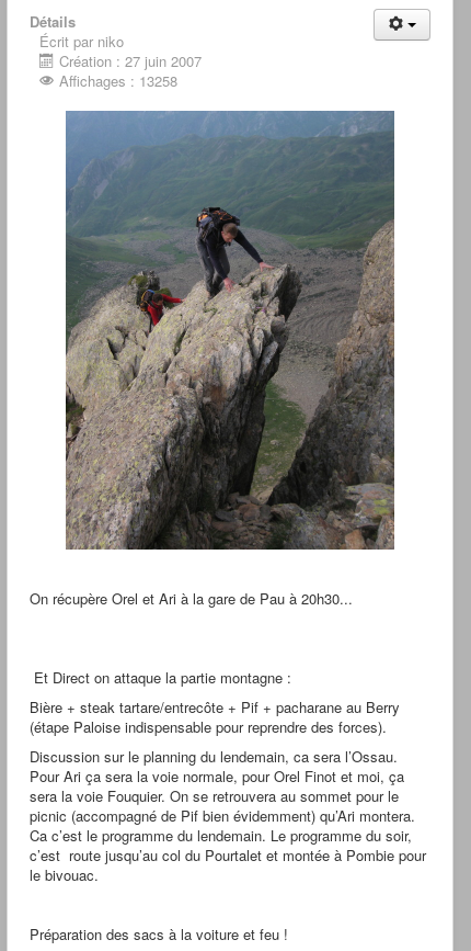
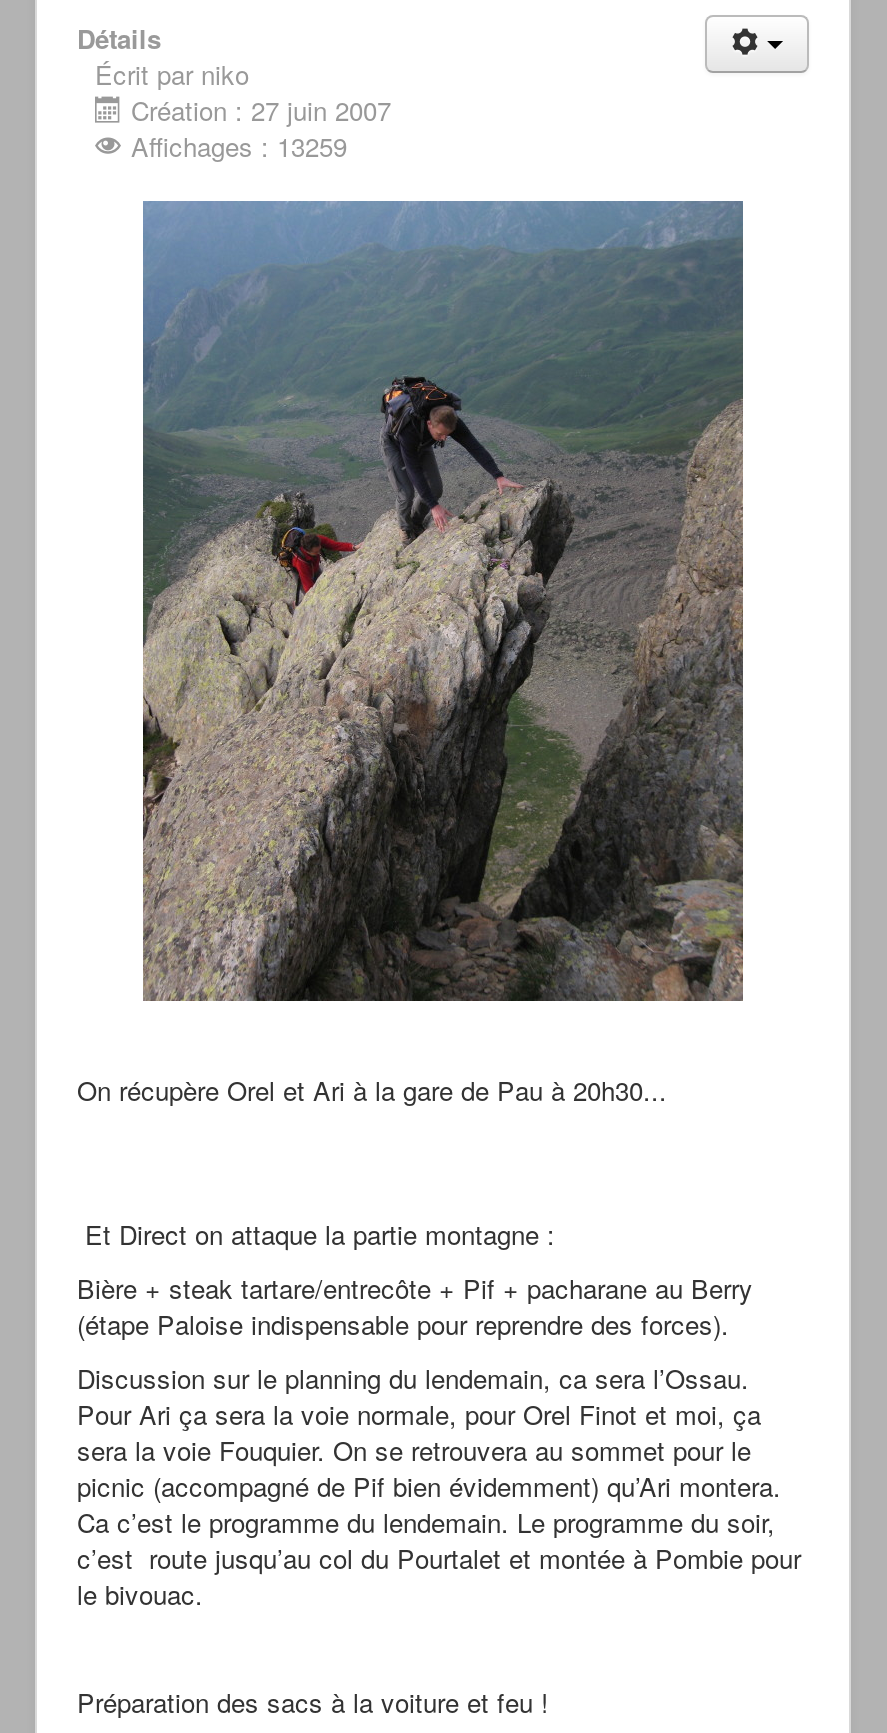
- Affichages : 13258
+ Affichages : 13259
